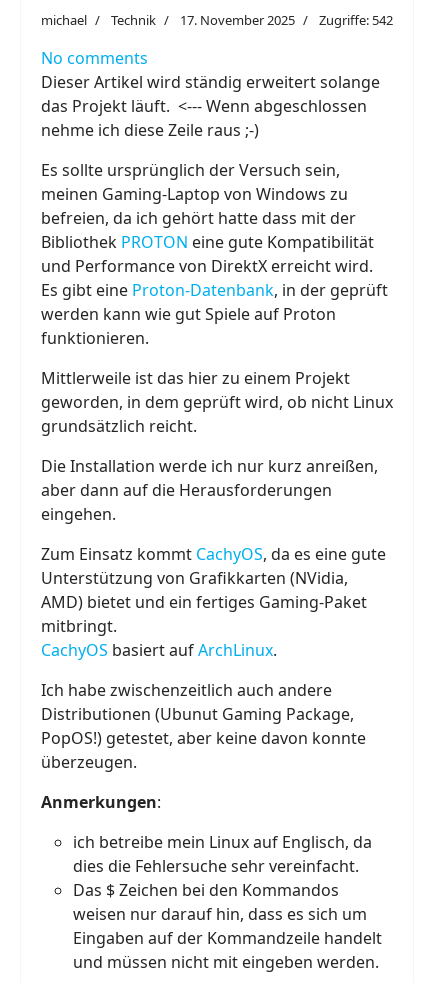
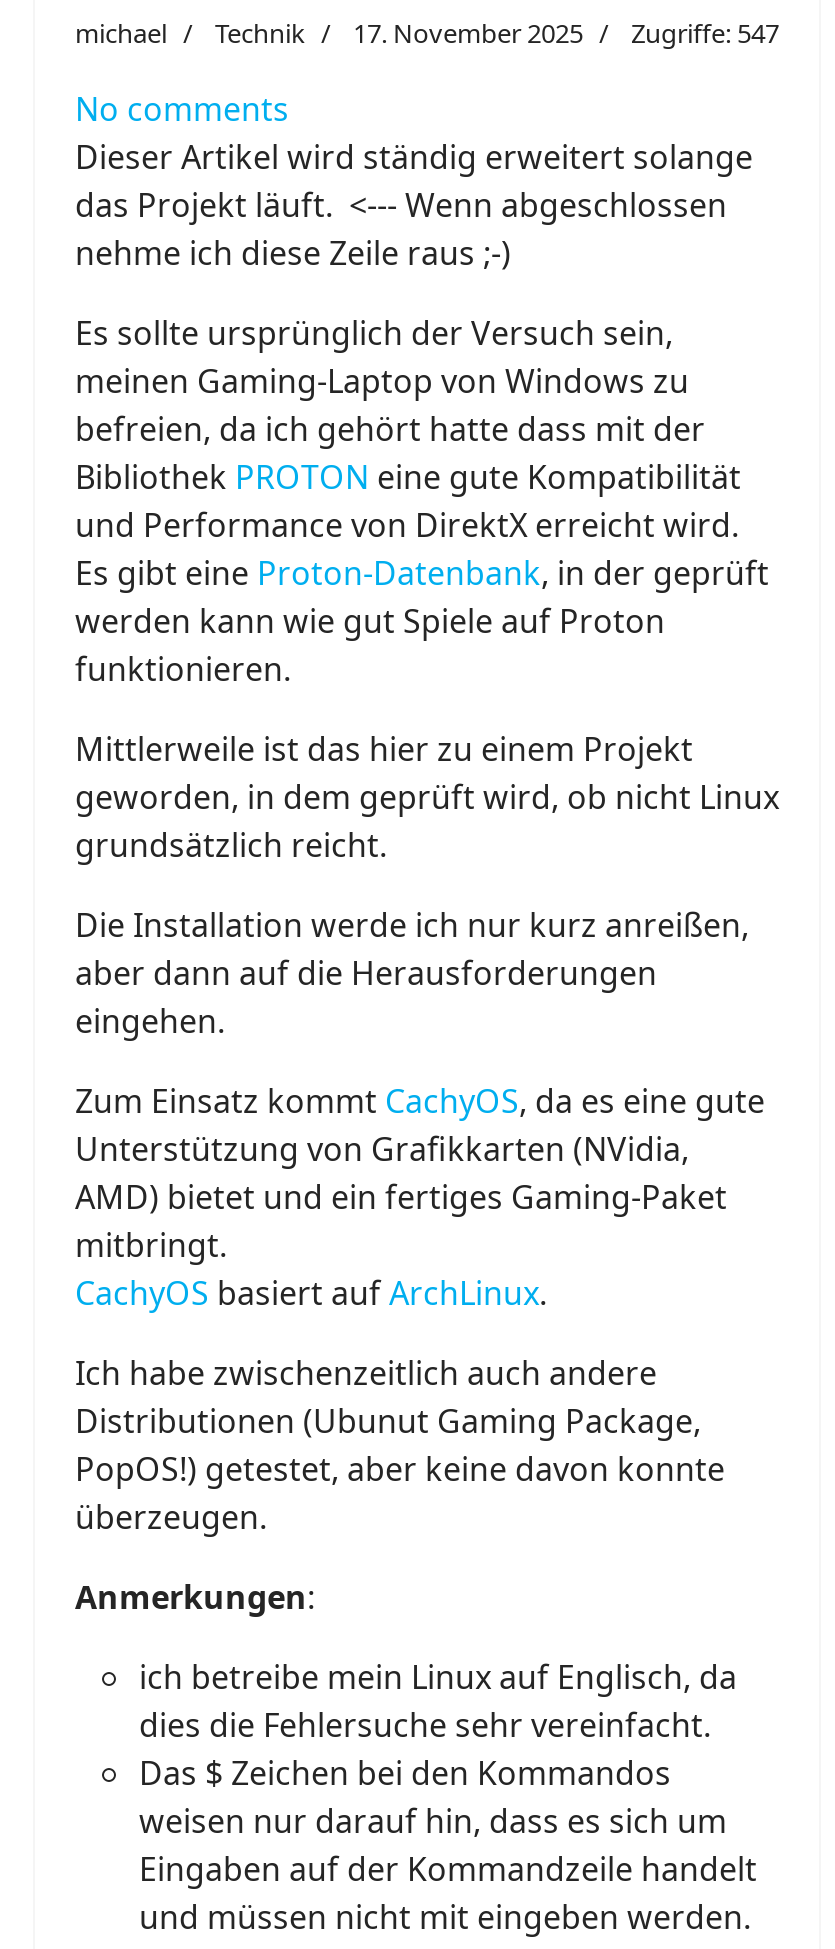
- michael Technik 17. November 2025 Zugriffe: 542
+ michael Technik 17. November 2025 Zugriffe: 547
